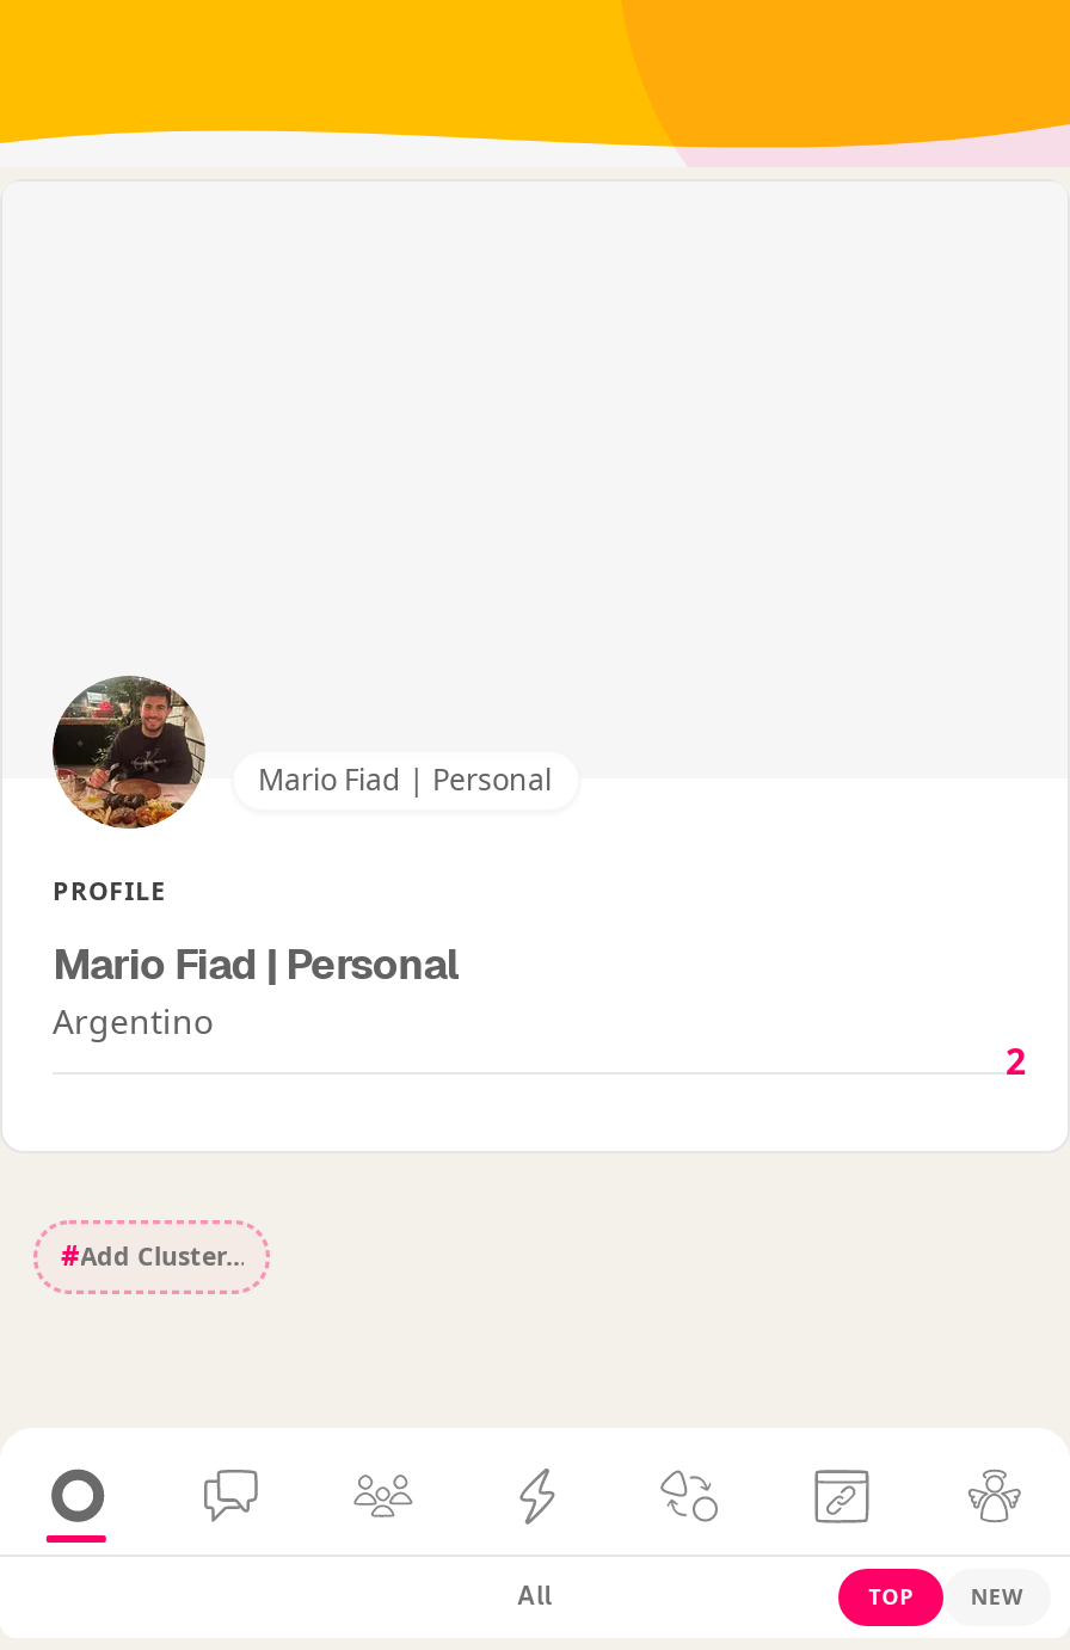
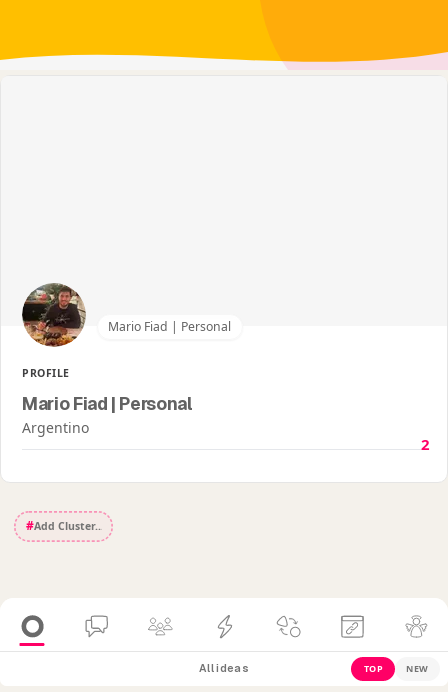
- All
+ All ideas
